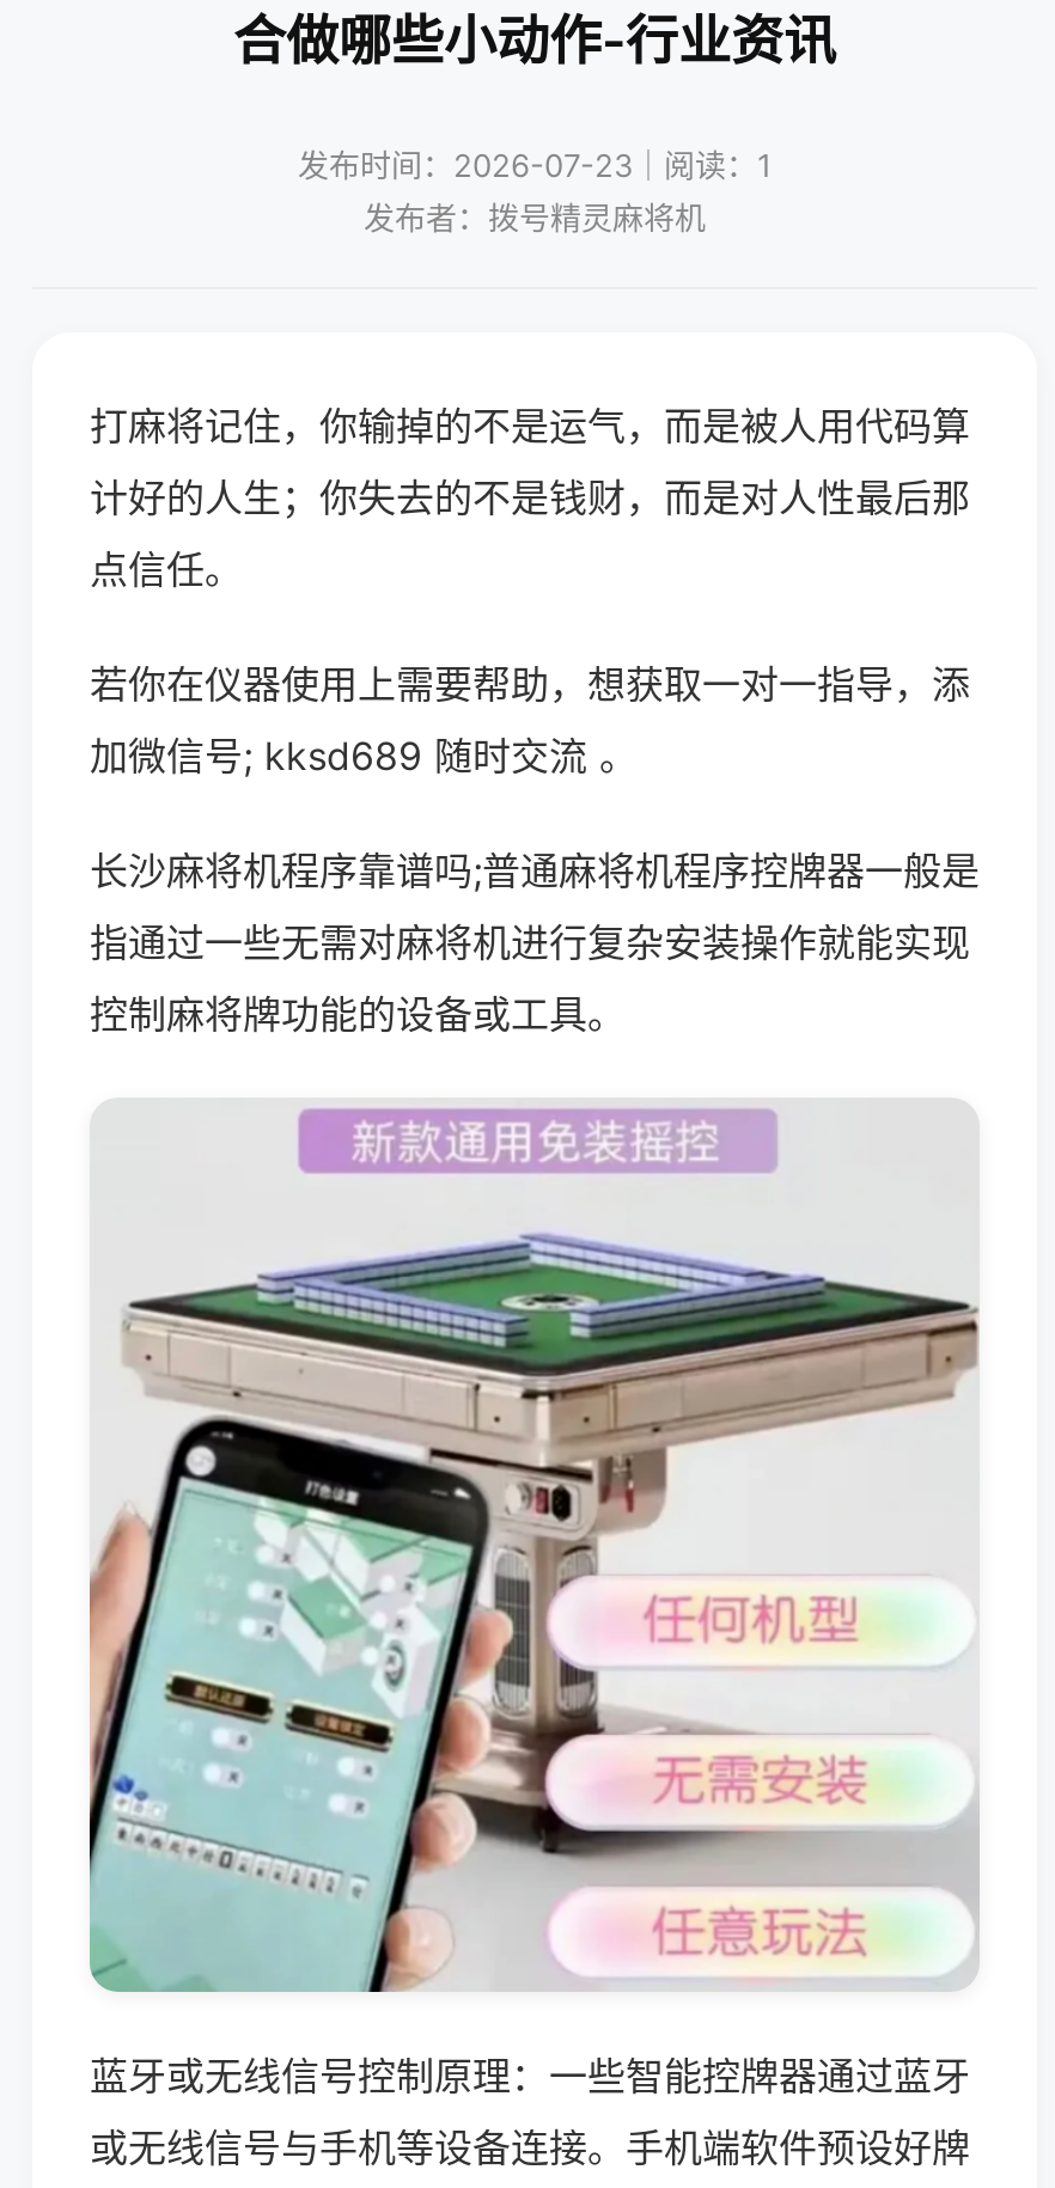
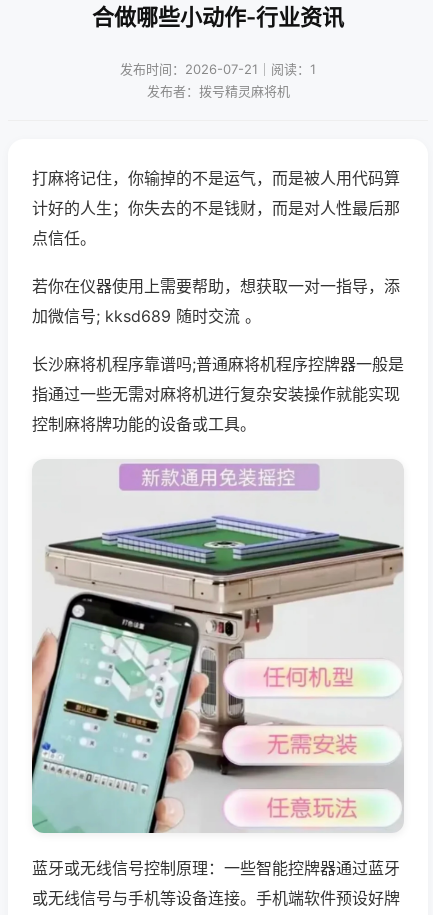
- 发布时间：2026-07-23｜阅读：1
+ 发布时间：2026-07-21｜阅读：1
